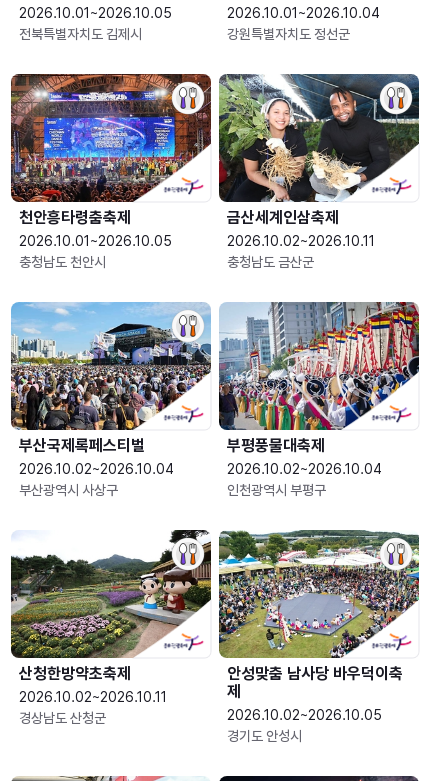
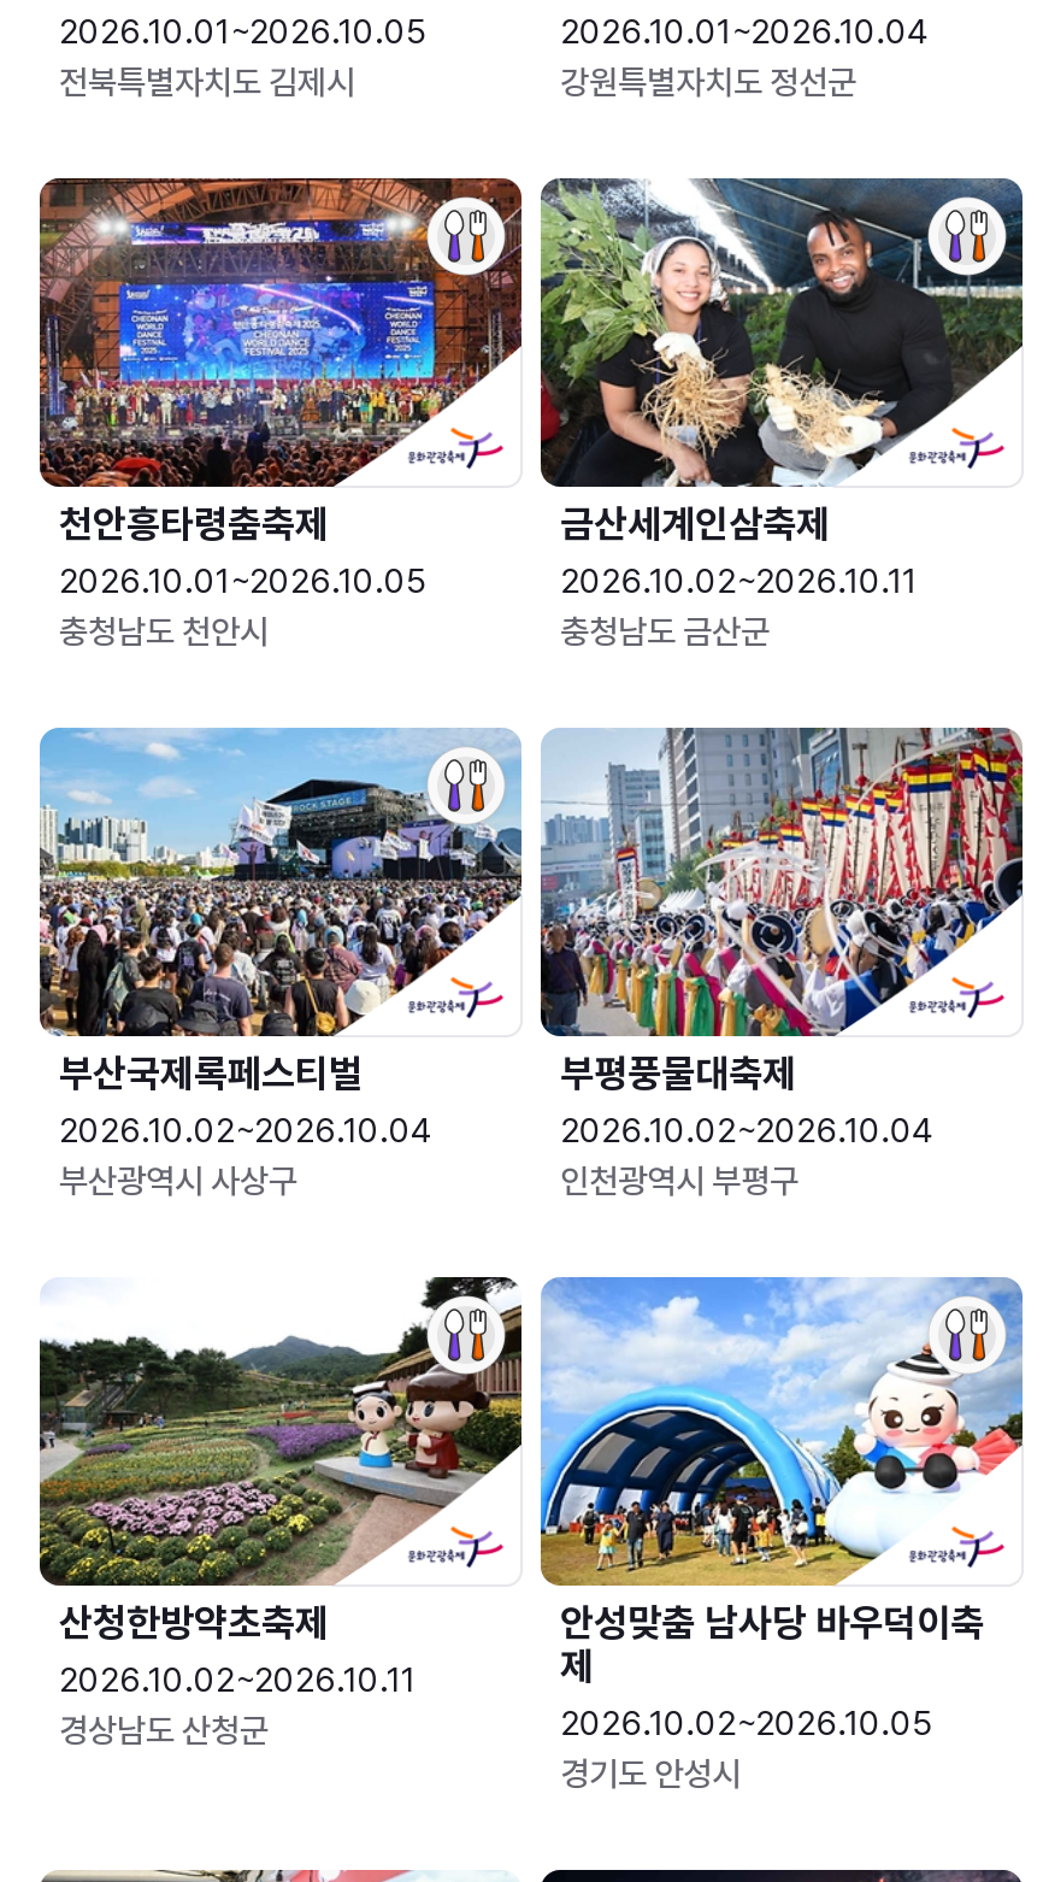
- [image]
+ [image]
